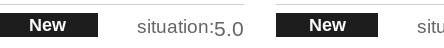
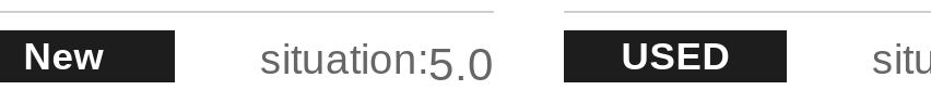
- New
+ USED
